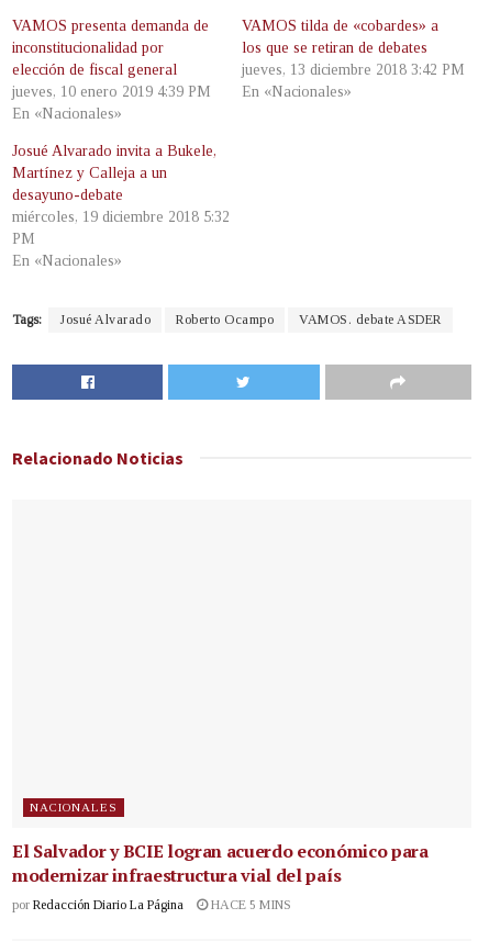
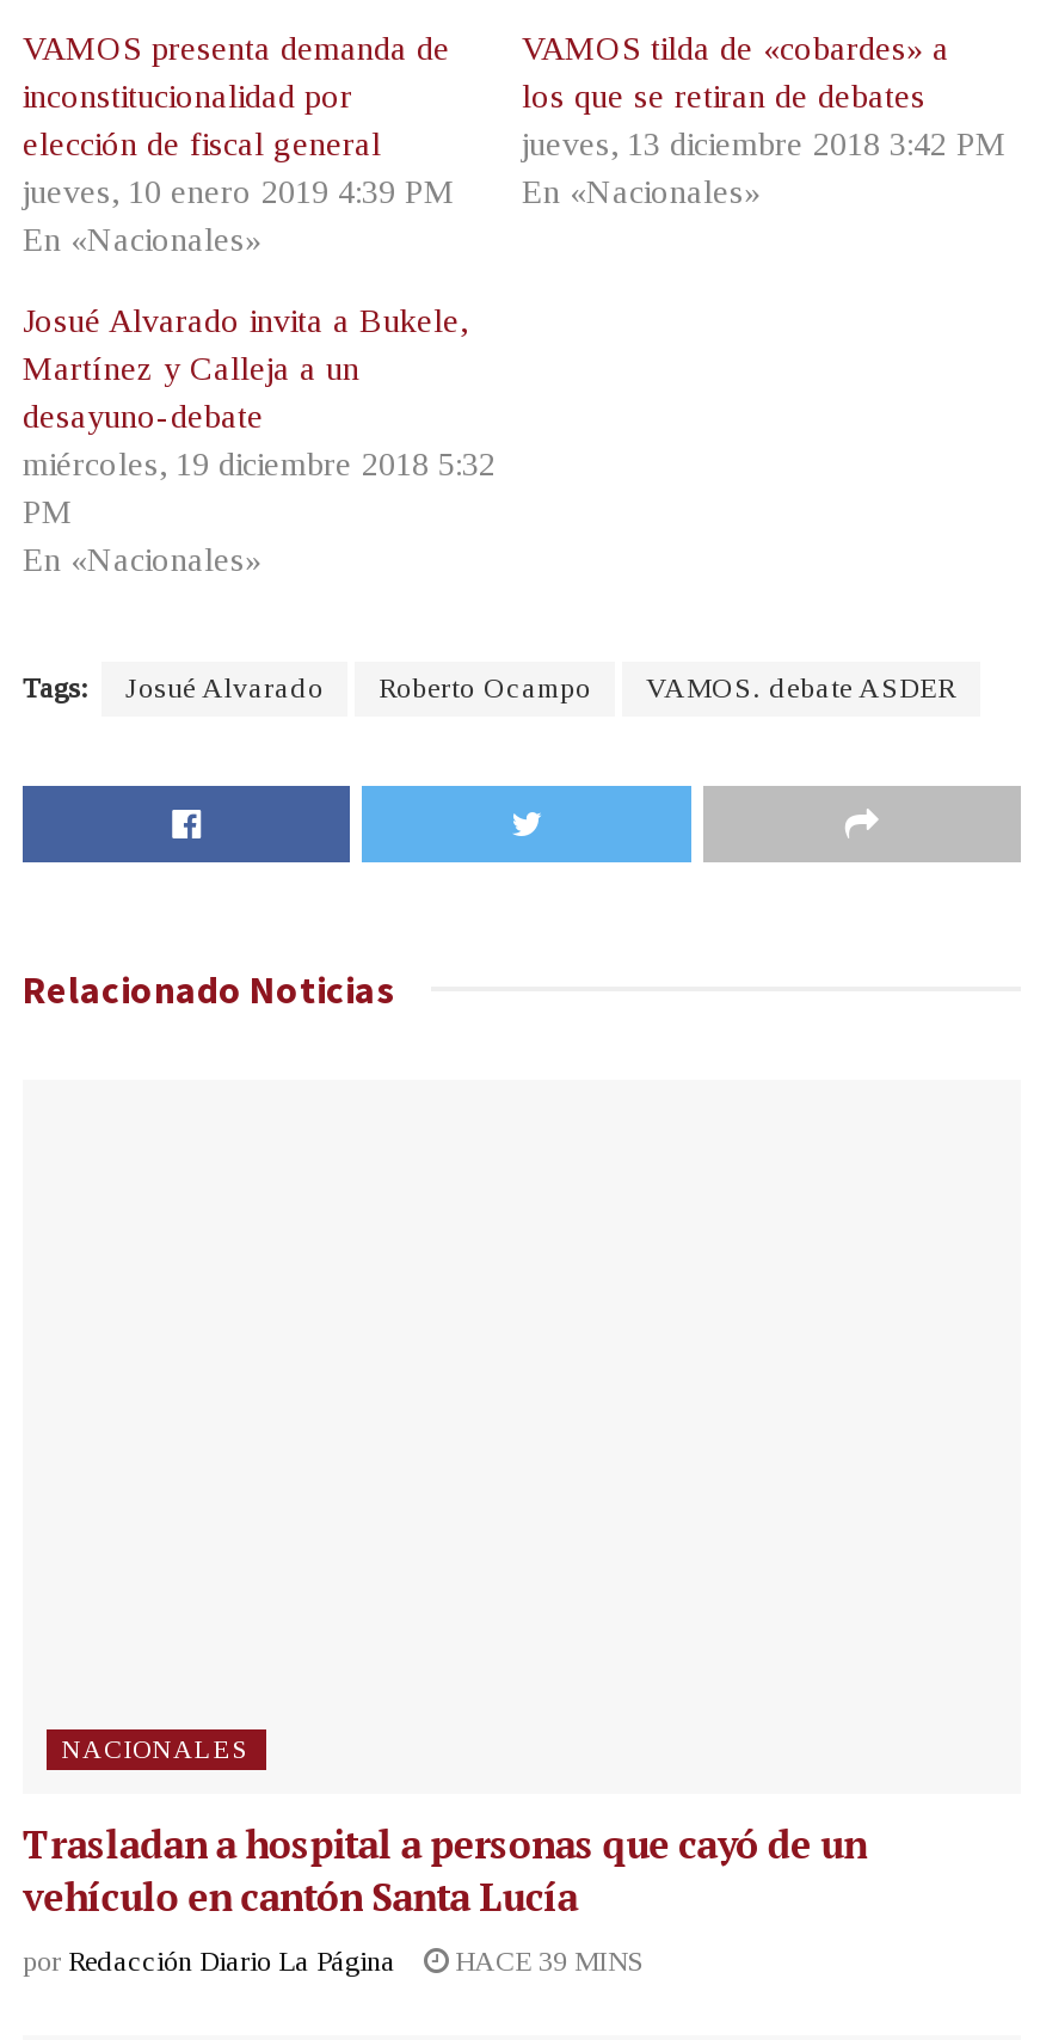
- El Salvador y BCIE logran acuerdo económico para
- modernizar infraestructura vial del país
+ Trasladan a hospital a personas que cayó de un
+ vehículo en cantón Santa Lucía

- por Redacción Diario La Página HACE 5 MINS
+ por Redacción Diario La Página HACE 39 MINS
